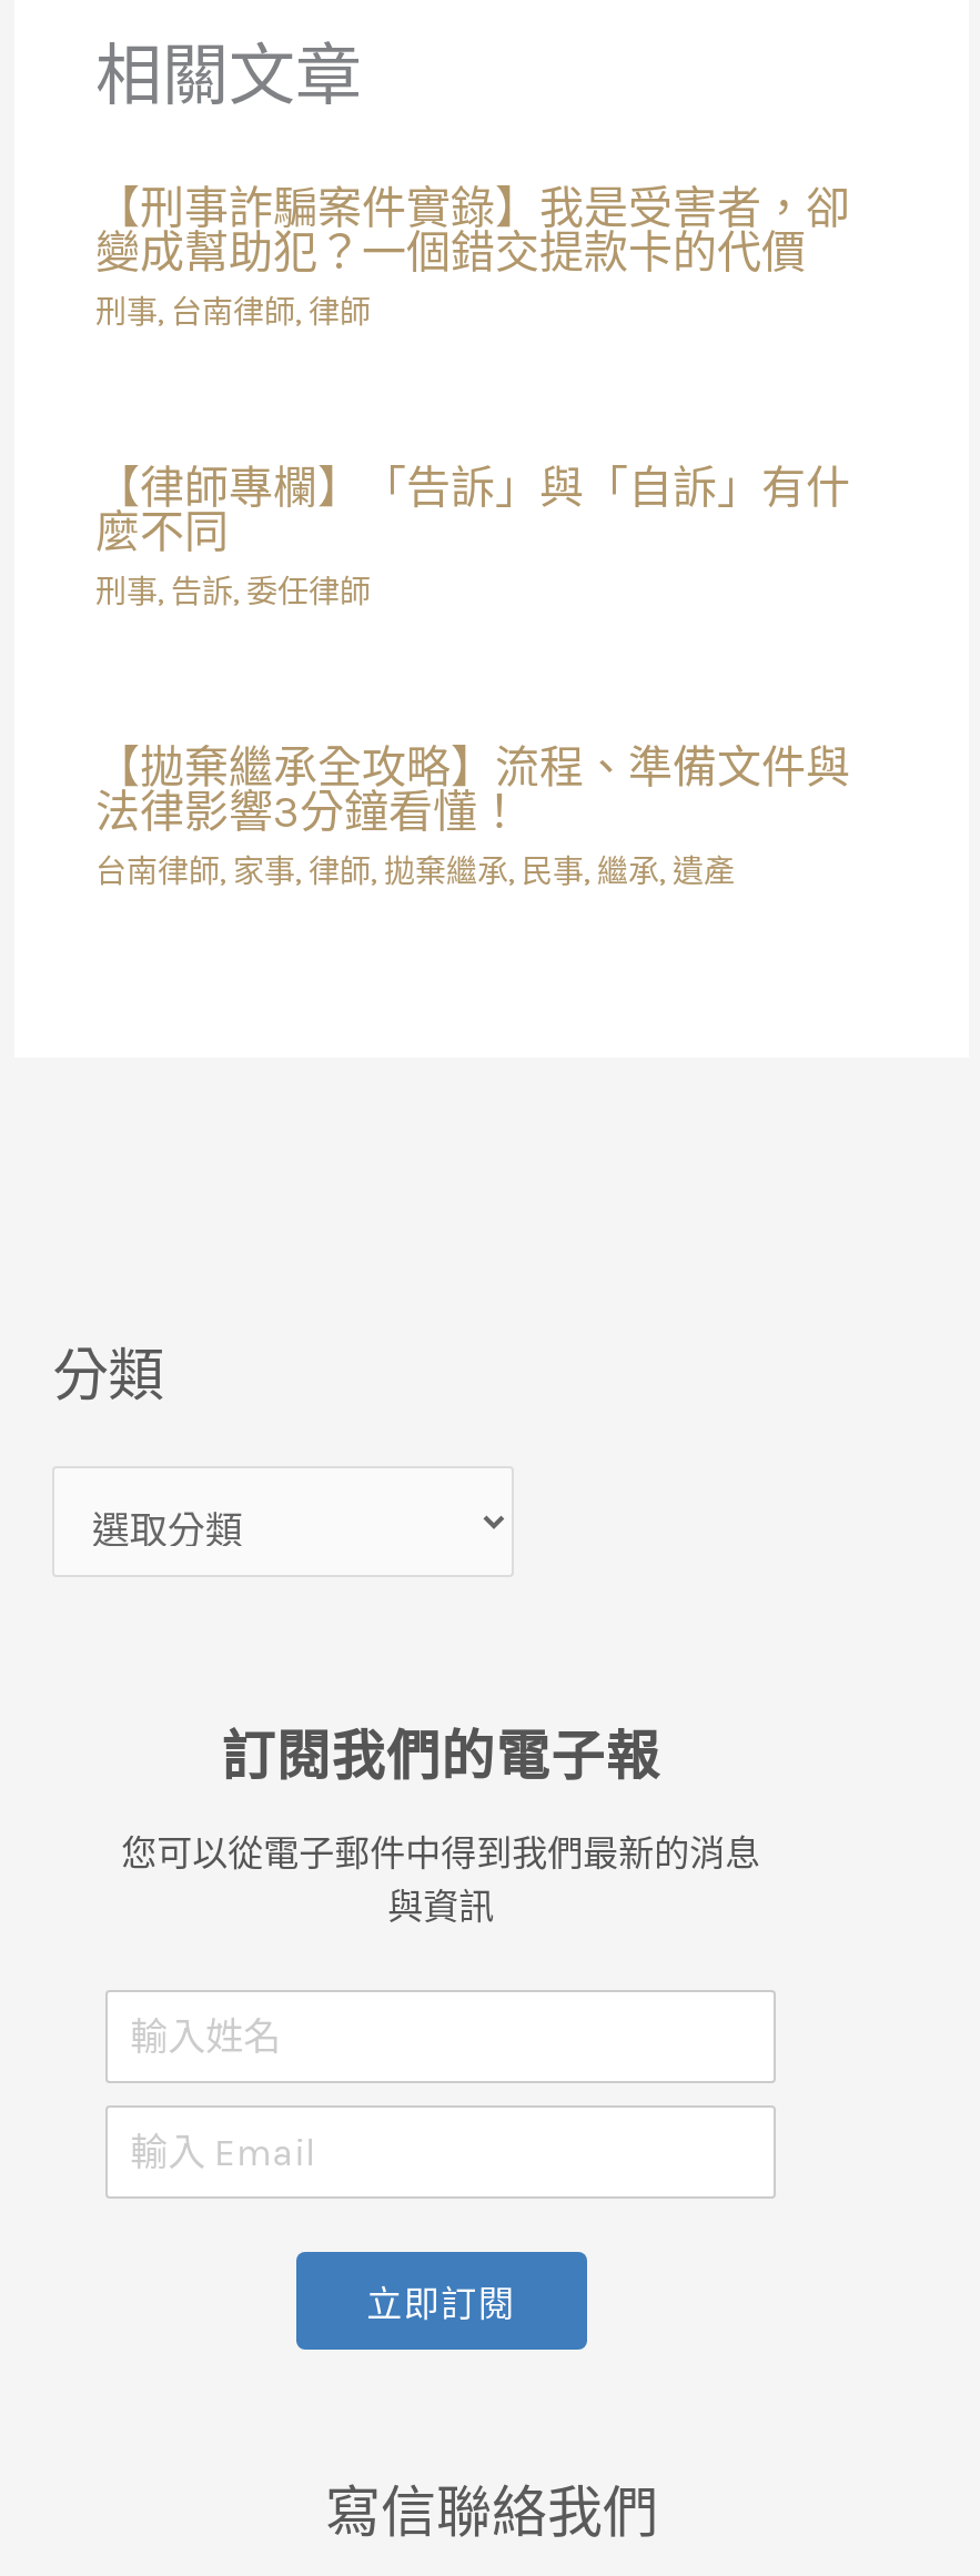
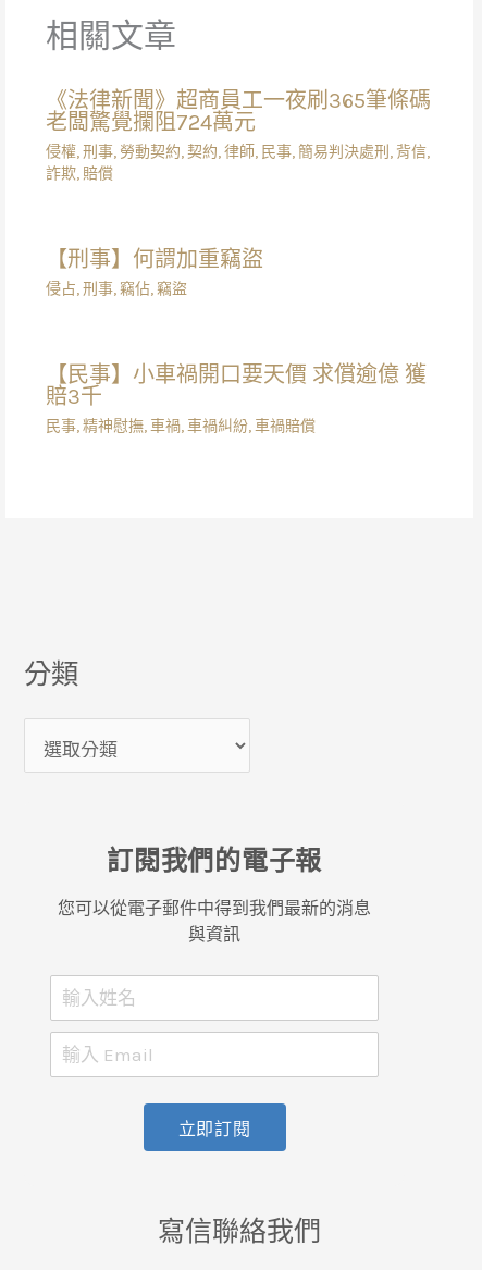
- 【刑事詐騙案件實錄】我是受害者，卻
- 變成幫助犯？一個錯交提款卡的代價
- 刑事,台南律師,律師
+ 《法律新聞》超商員工一夜刷365筆條碼
+ 老闆驚覺攔阻724萬元
+ 侵權,刑事,勞動契約,契約,律師,民事,簡易判決處刑,背信,
+ 詐欺,賠償

- 【律師專欄】「告訴」與「自訴」有什
- 麼不同
- 刑事,告訴,委任律師
+ 【刑事】何謂加重竊盜
+ 侵占,刑事,竊佔,竊盜

- 【拋棄繼承全攻略】流程、準備文件與
- 法律影響3分鐘看懂！
- 台南律師,家事,律師,拋棄繼承,民事,繼承,遺產
+ 【民事】小車禍開口要天價 求償逾億 獲
+ 賠3千
+ 民事,精神慰撫,車禍,車禍糾紛,車禍賠償
